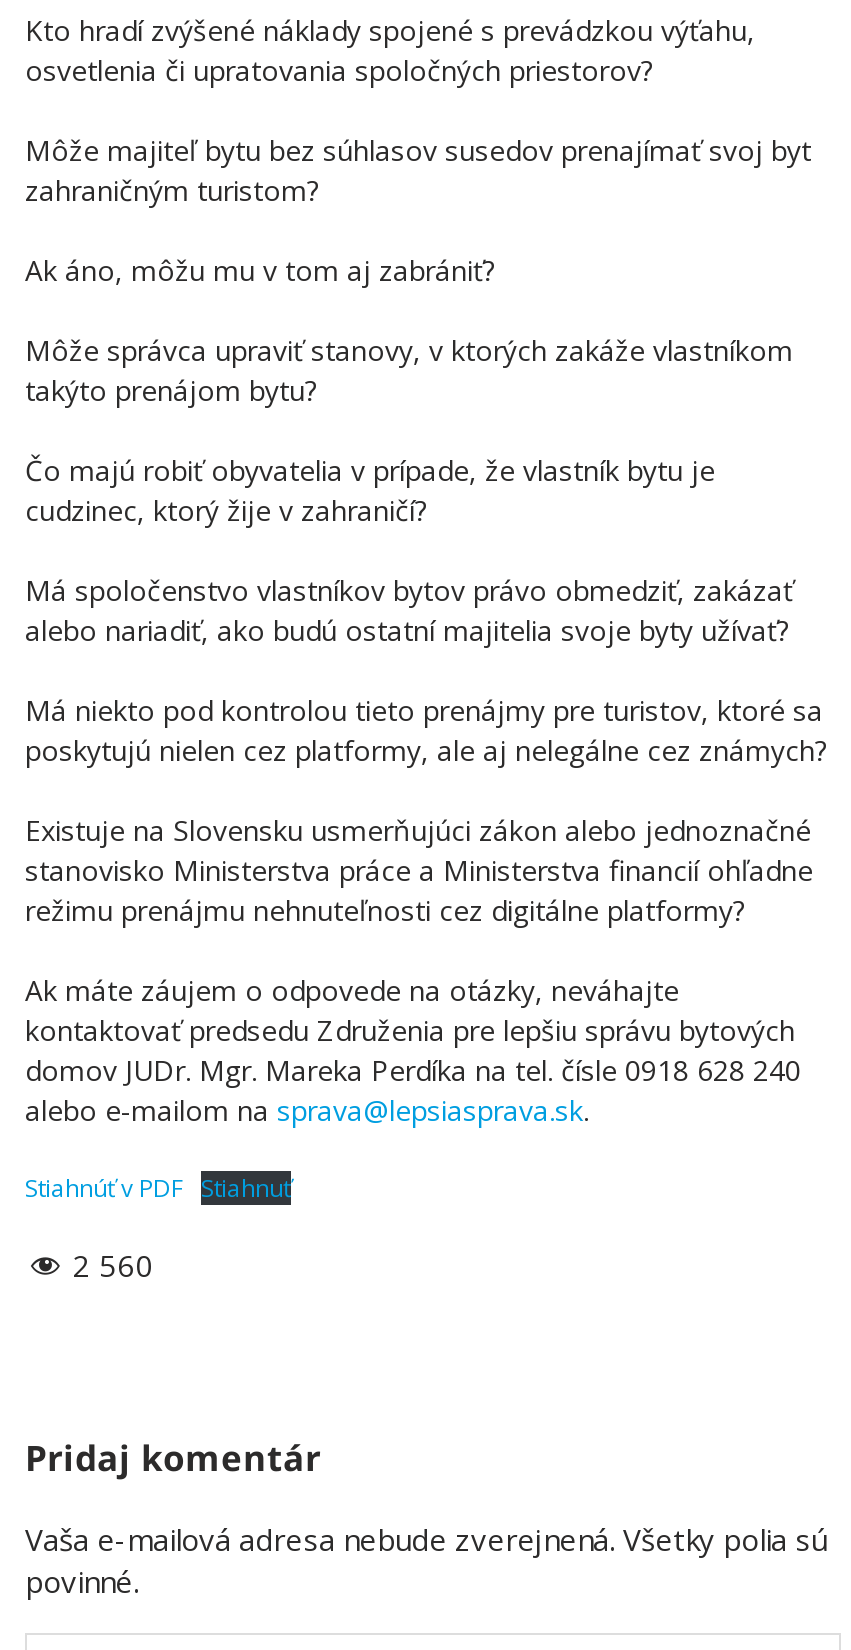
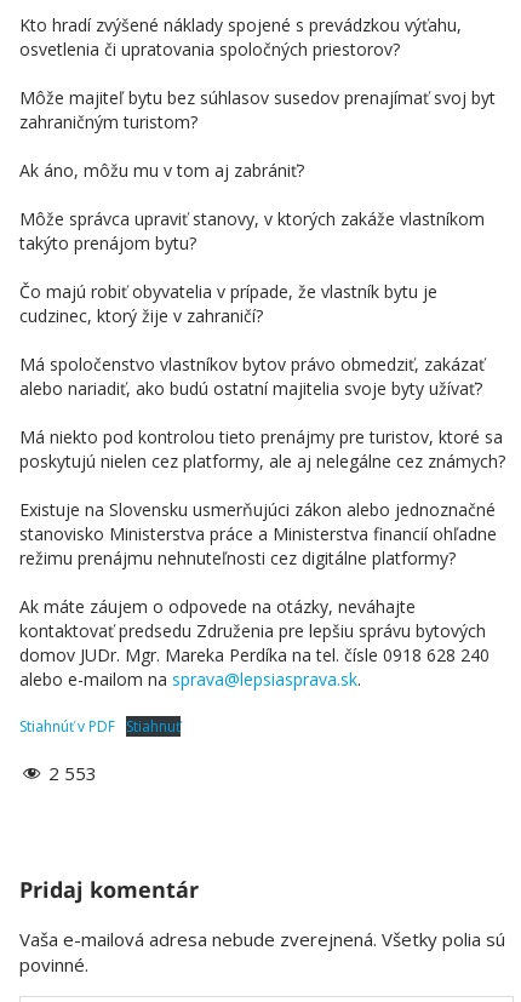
- 2 560
+ 2 553
